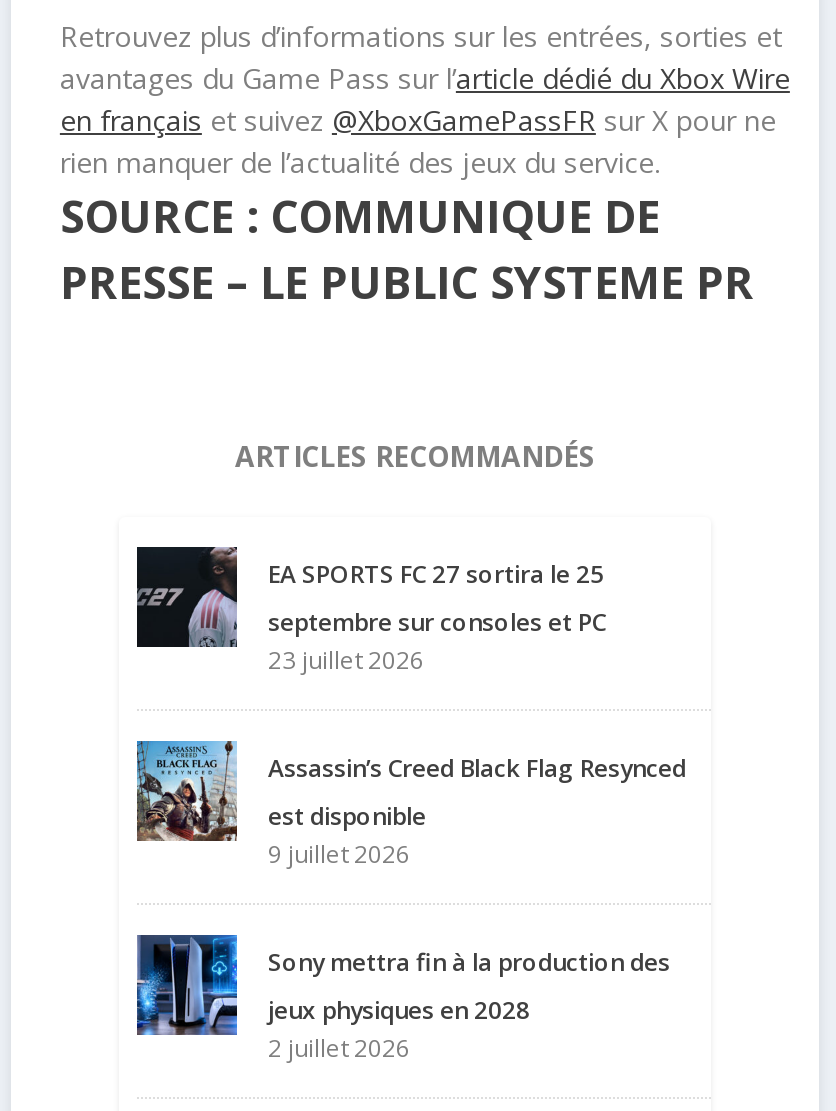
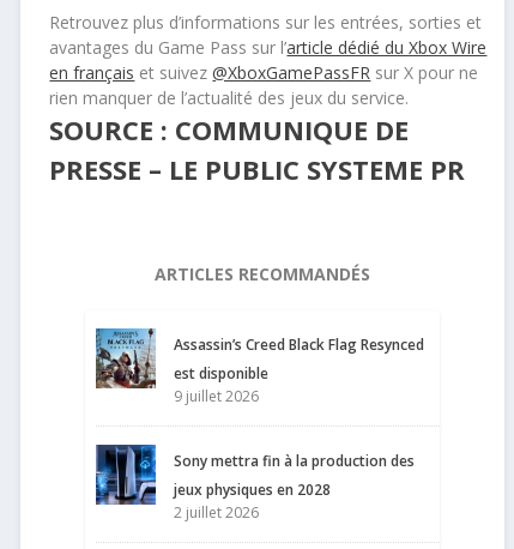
- [image]
- EA SPORTS FC 27 sortira le 25
- septembre sur consoles et PC
- 23 juillet 2026
